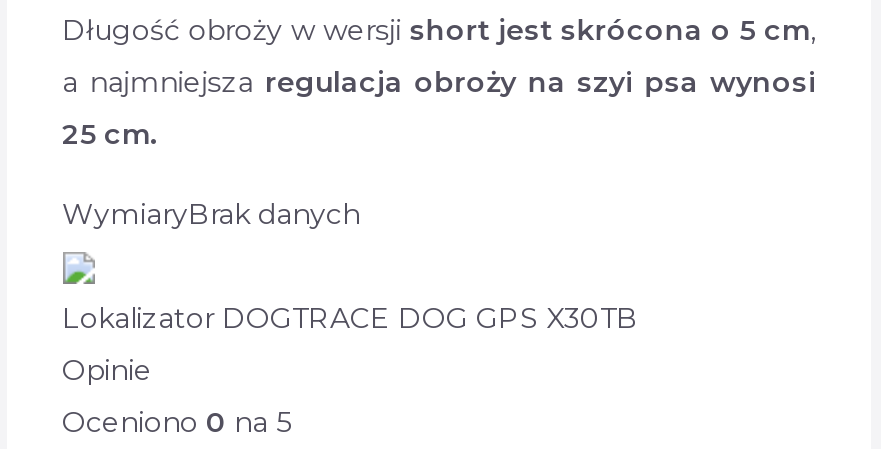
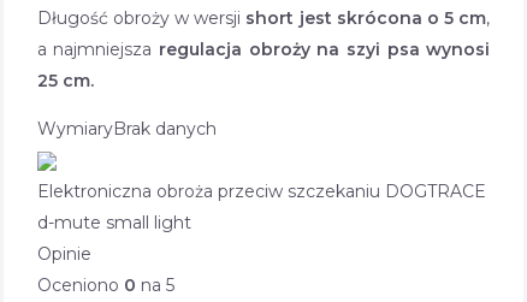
- Lokalizator DOGTRACE DOG GPS X30TB
+ Elektroniczna obroża przeciw szczekaniu DOGTRACE
+ d-mute small light
